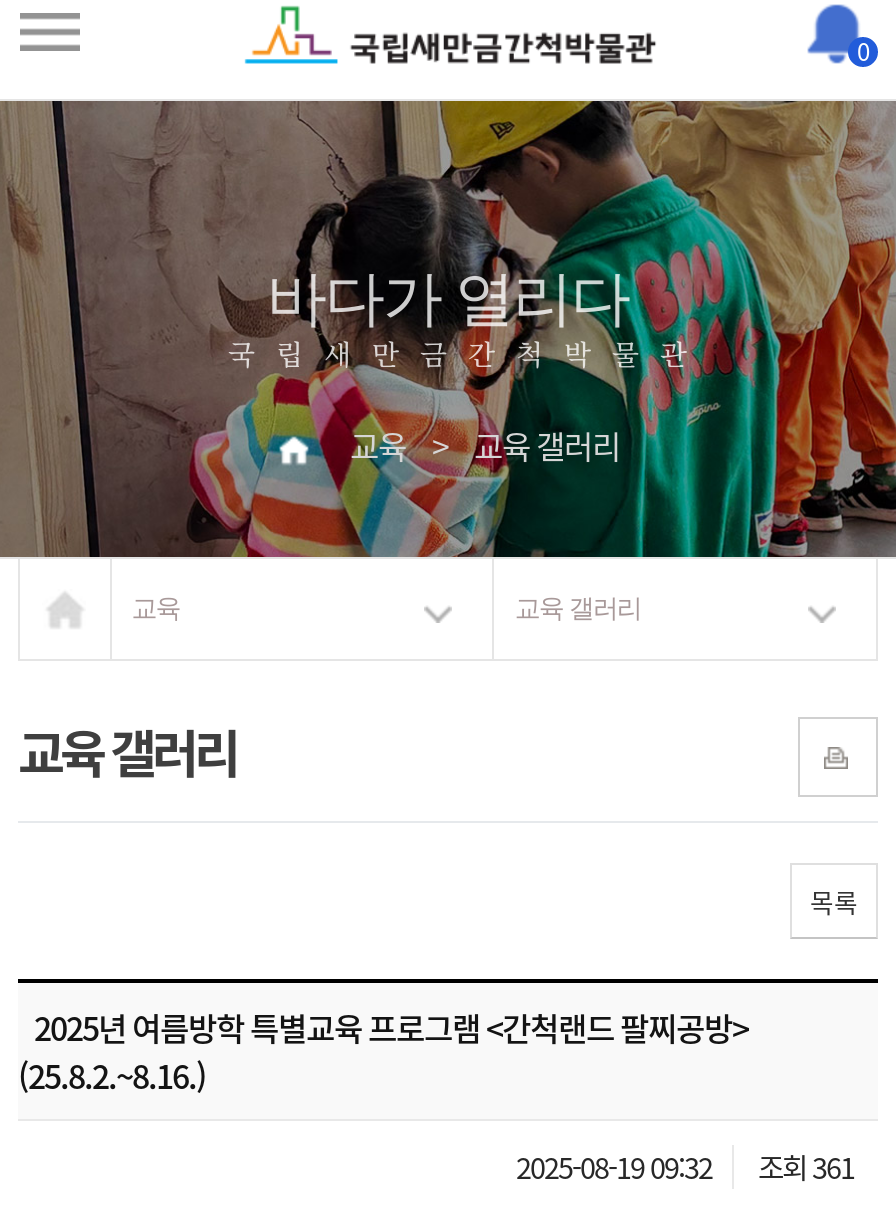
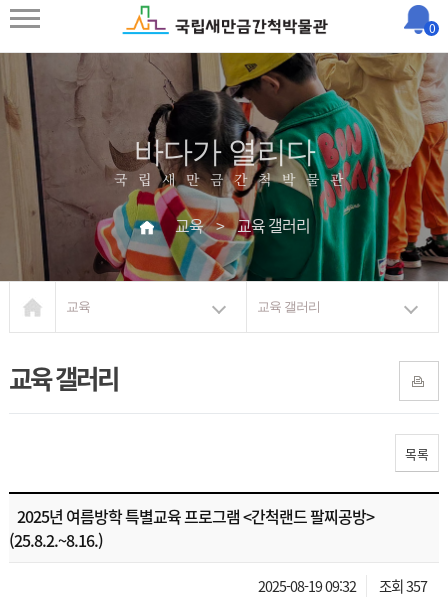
- 2025-08-19 09:32 조회 361
+ 2025-08-19 09:32 조회 357
